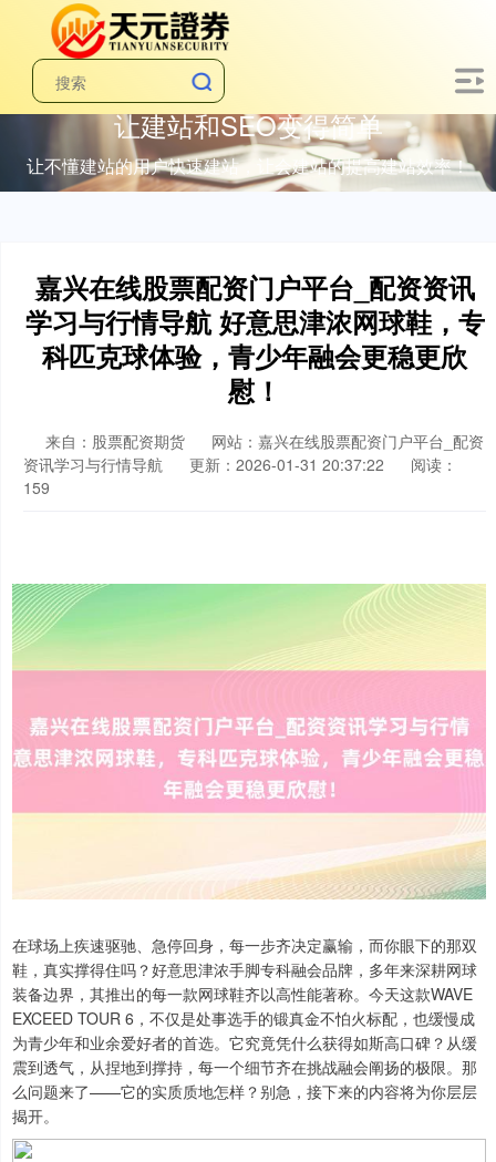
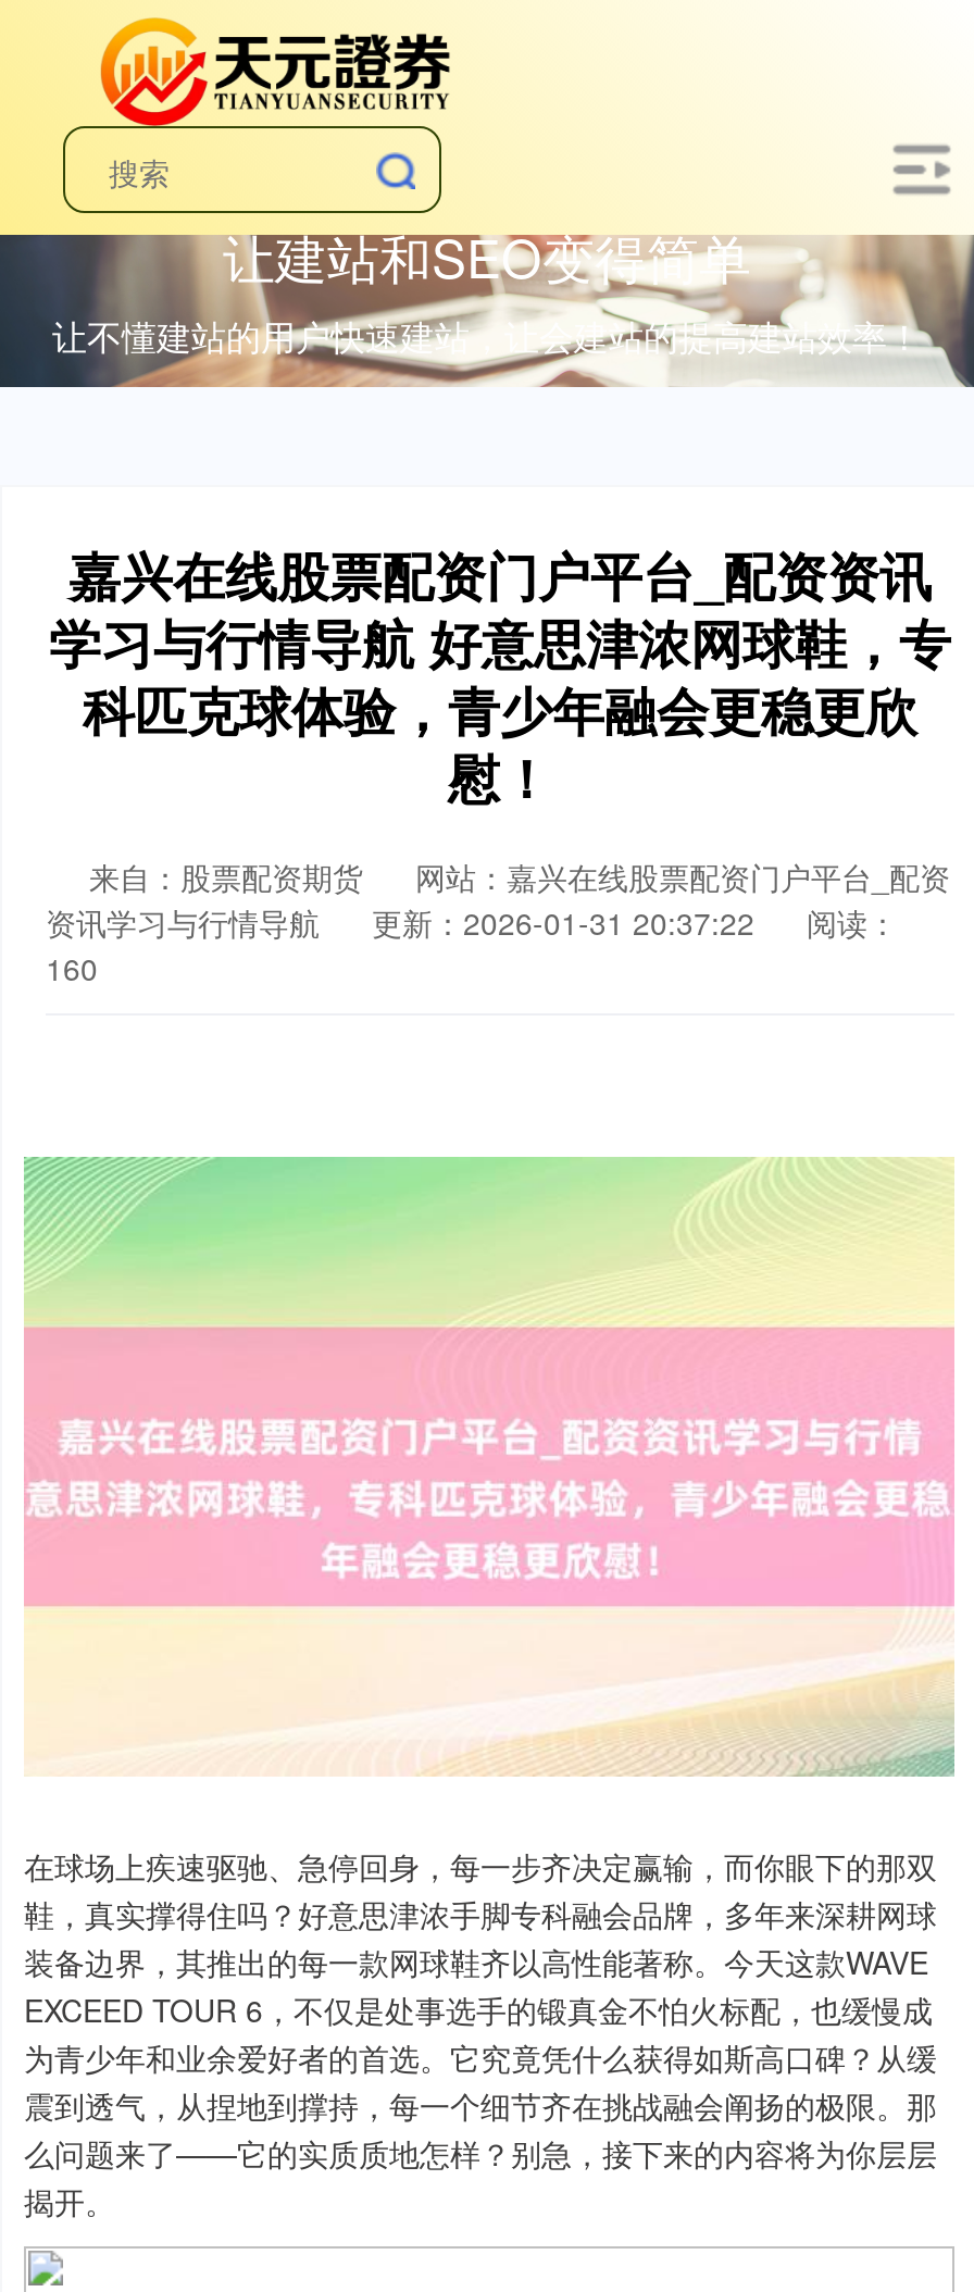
- 159
+ 160
